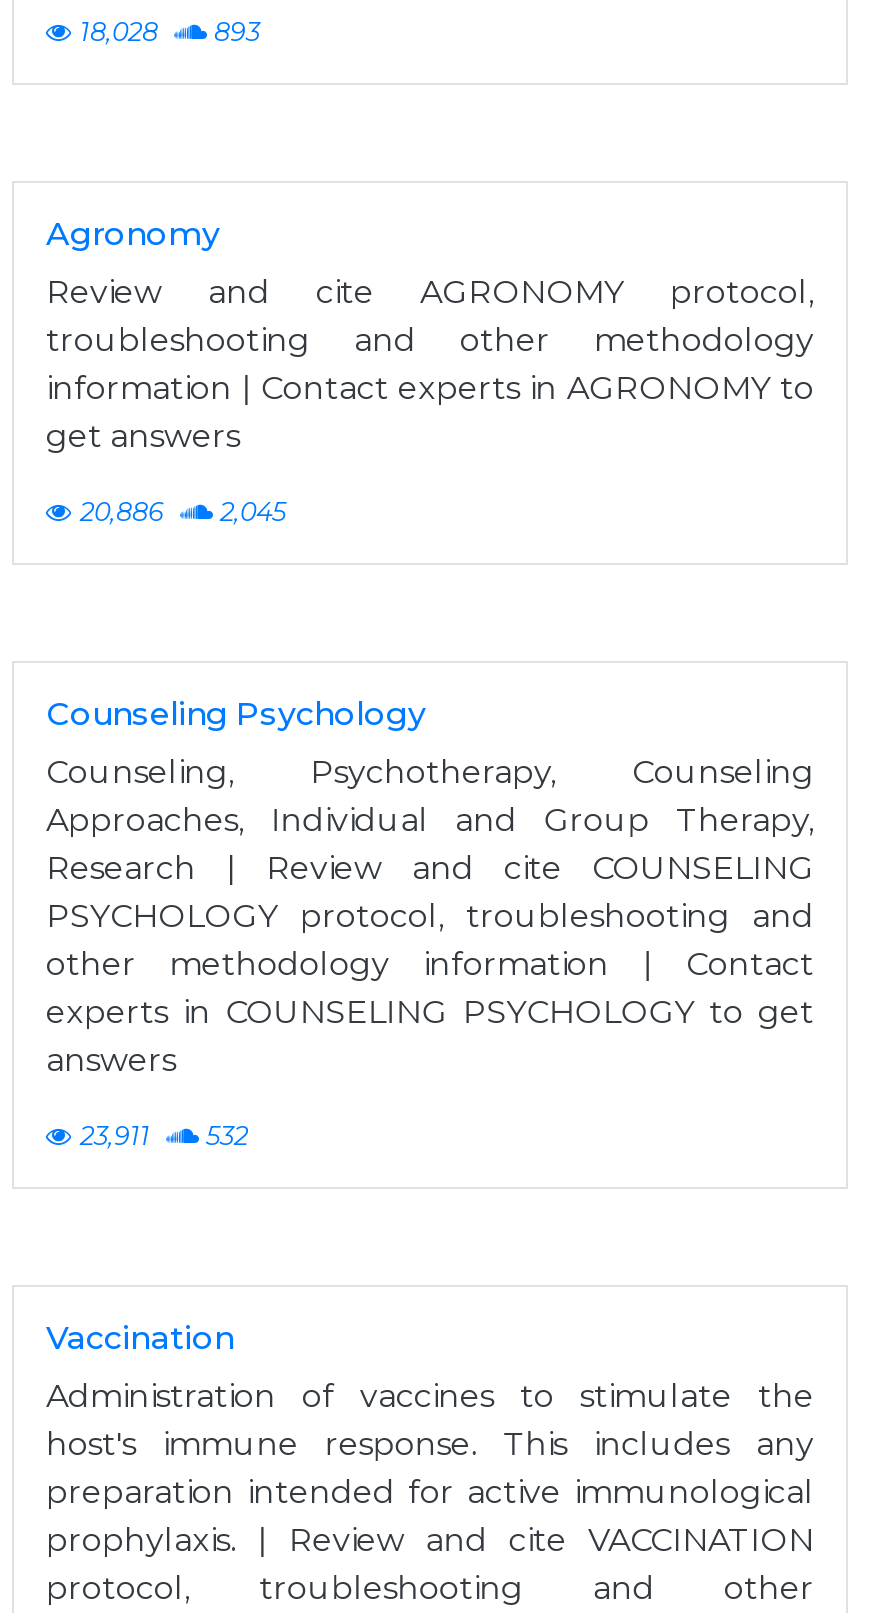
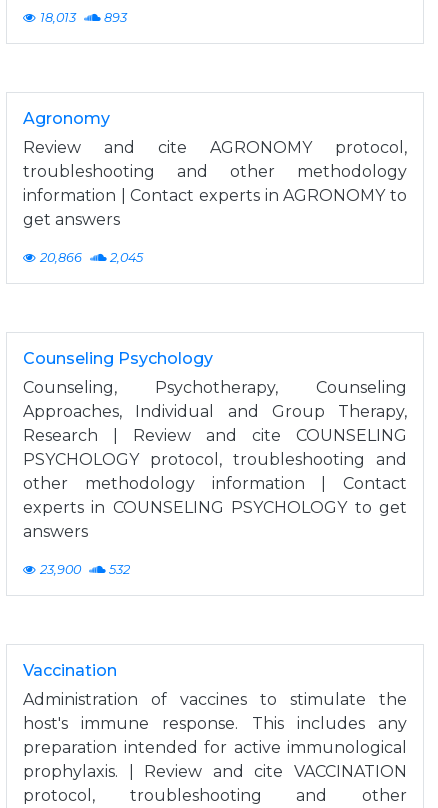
- 18,028 893
+ 18,013 893

- 20,886 2,045
+ 20,866 2,045

- 23,911 532
+ 23,900 532
